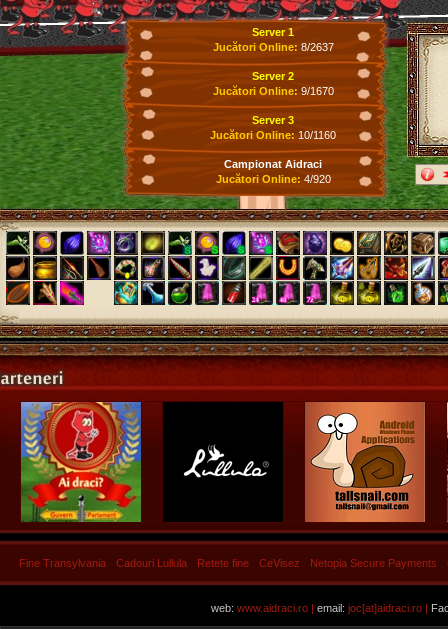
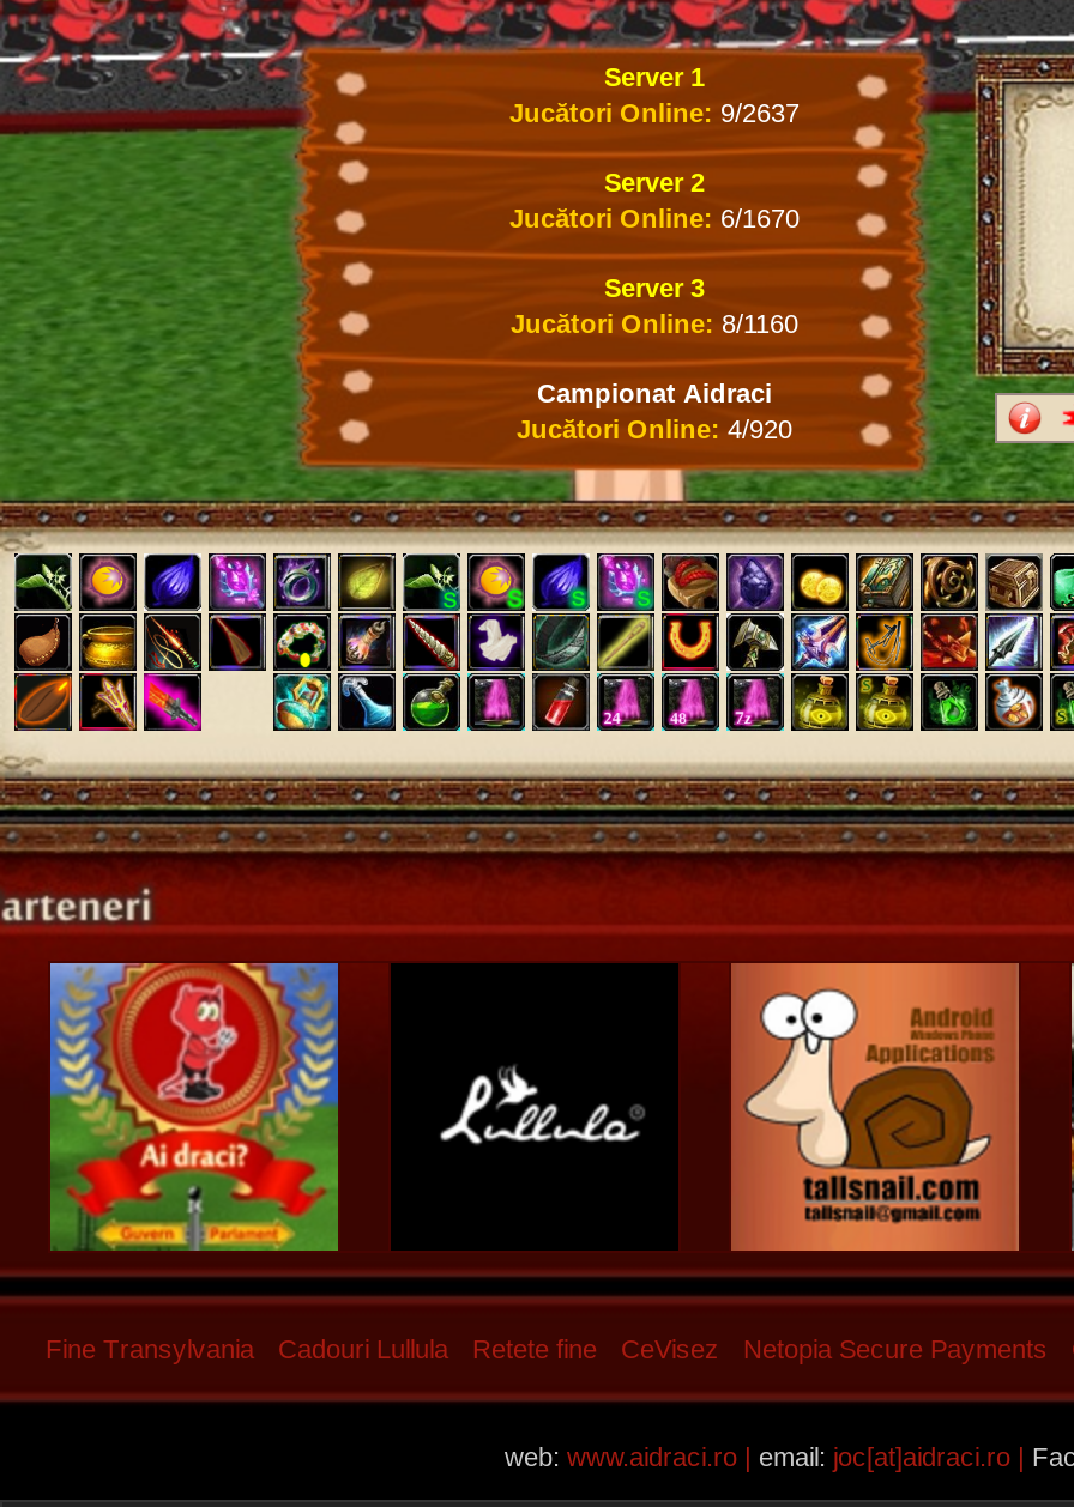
- Jucători Online: 8/2637
+ Jucători Online: 9/2637

- Jucători Online: 9/1670
+ Jucători Online: 6/1670

- Jucători Online: 10/1160
+ Jucători Online: 8/1160
